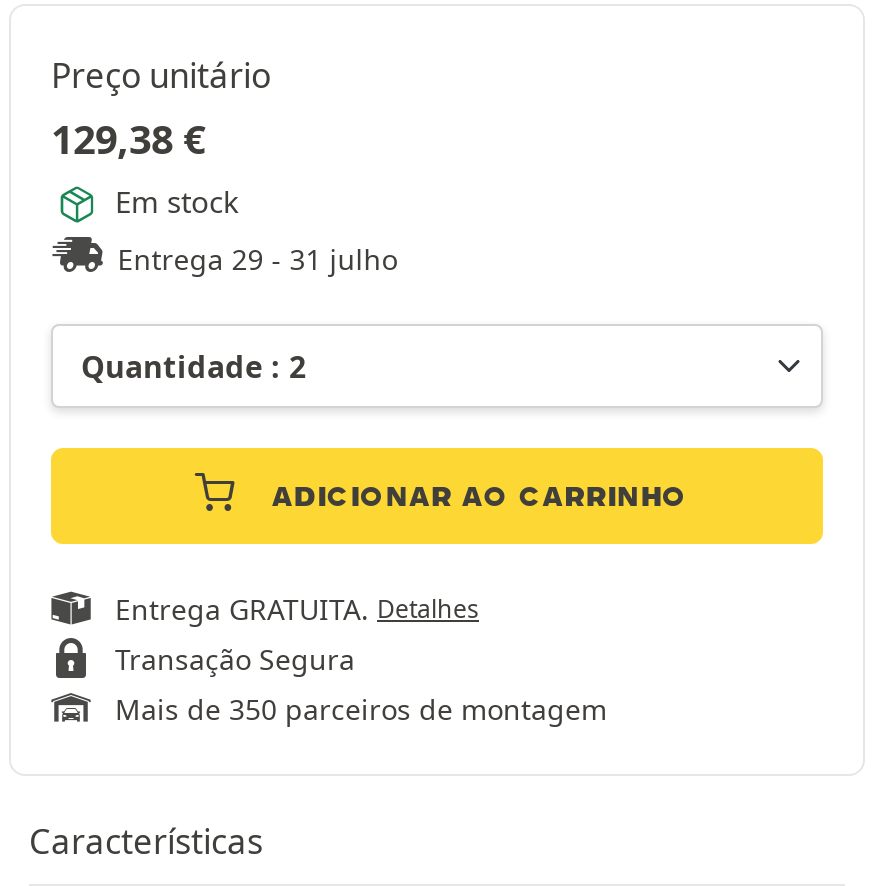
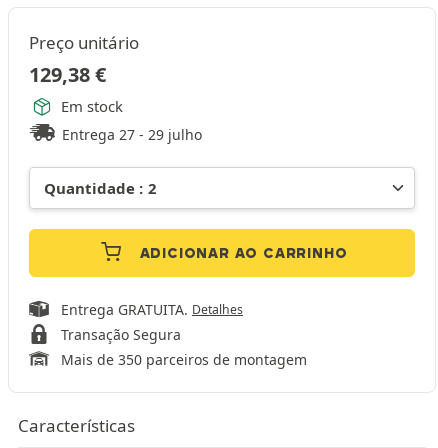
- Entrega 29 - 31 julho
+ Entrega 27 - 29 julho
